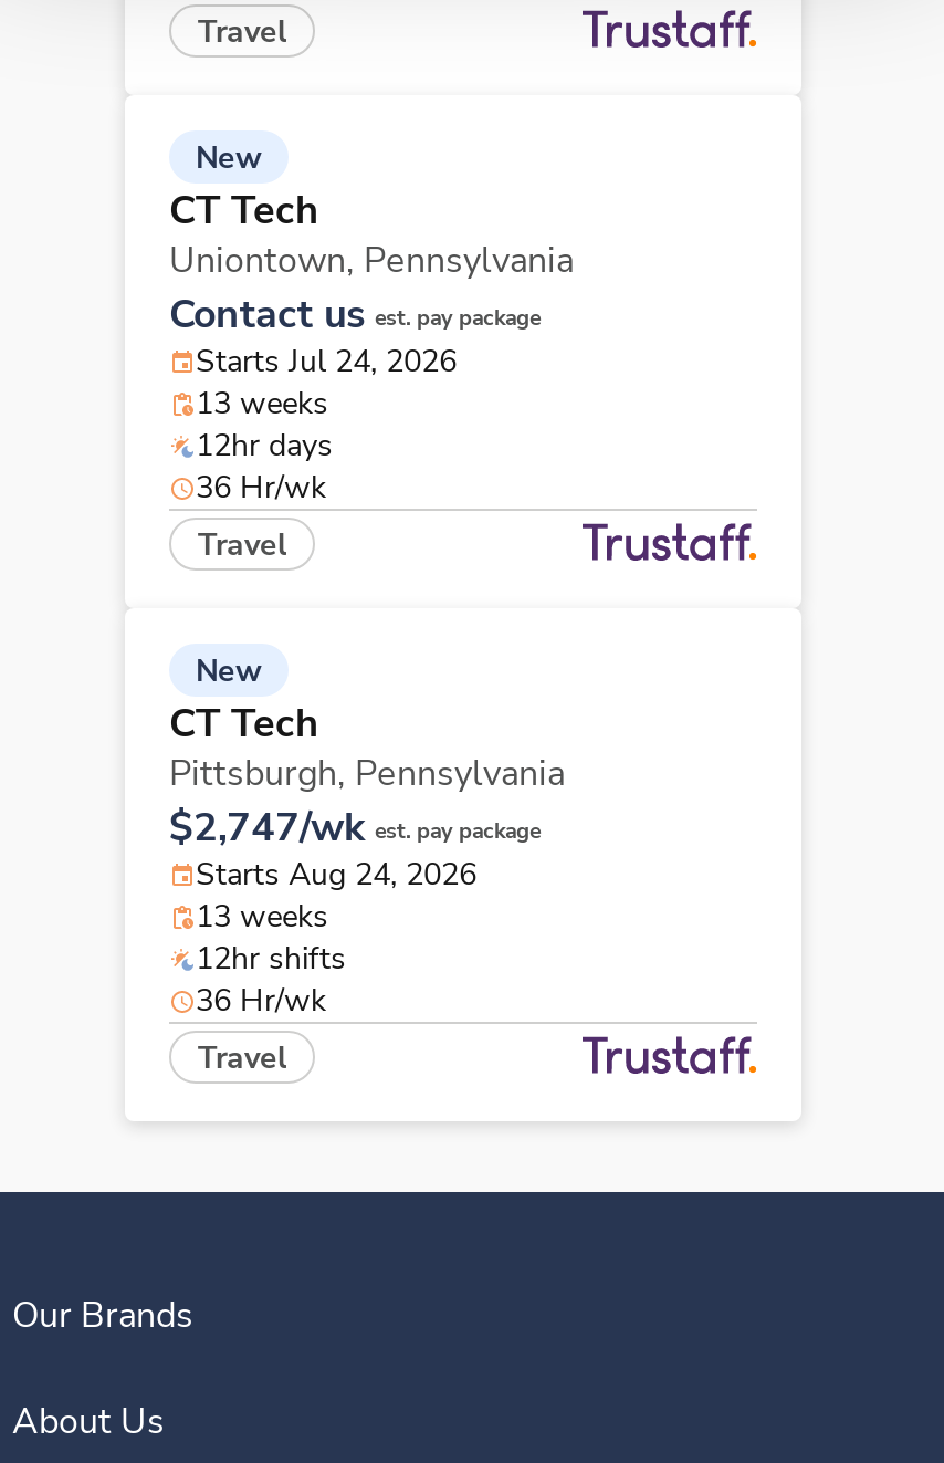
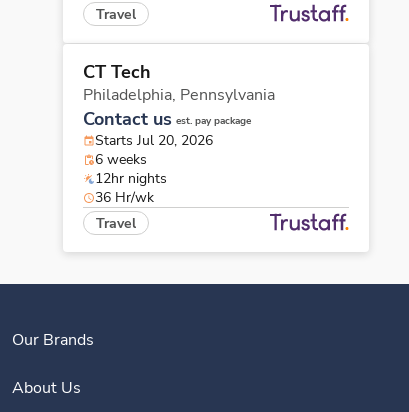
- New

- Uniontown, Pennsylvania
+ Philadelphia, Pennsylvania

- Starts Jul 24, 2026
- 13 weeks
- 12hr days
- 36 Hr/wk
- Travel
- New
- CT Tech
- Pittsburgh, Pennsylvania
- $2,747/wk est. pay package
- Starts Aug 24, 2026
- 13 weeks
- 12hr shifts
+ Starts Jul 20, 2026
+ 6 weeks
+ 12hr nights
